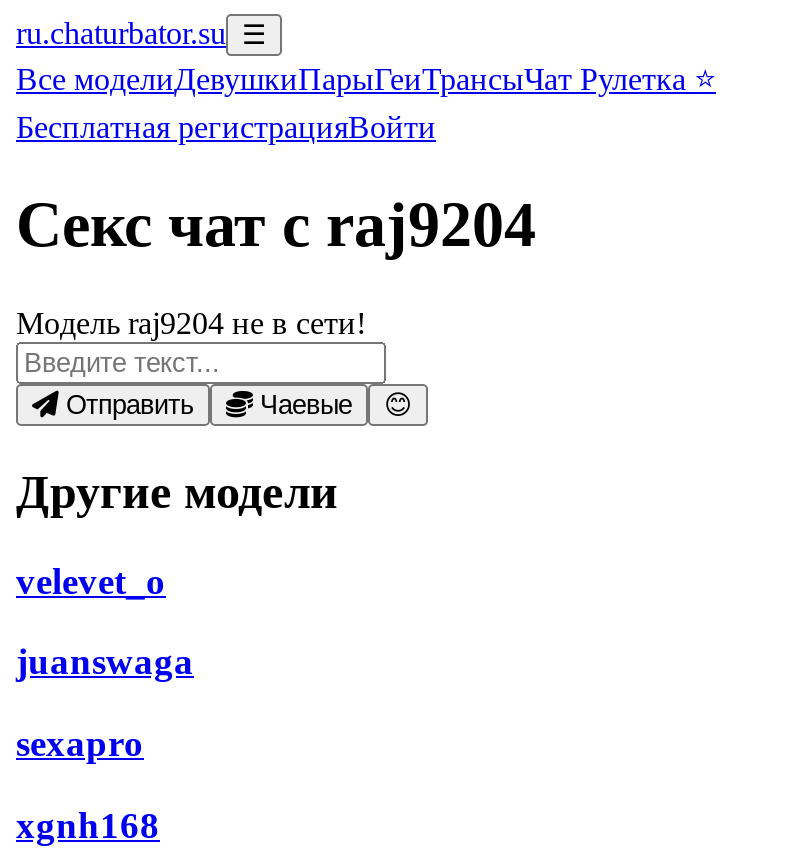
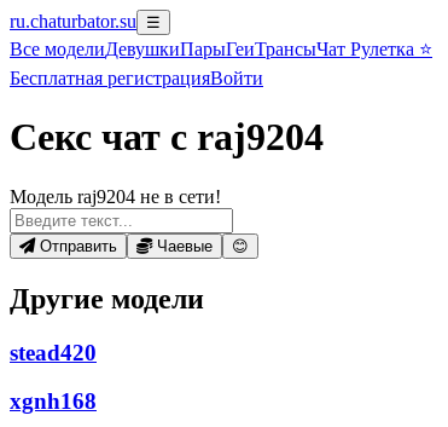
- velevet_o
- juanswaga
- sexapro
+ stead420
